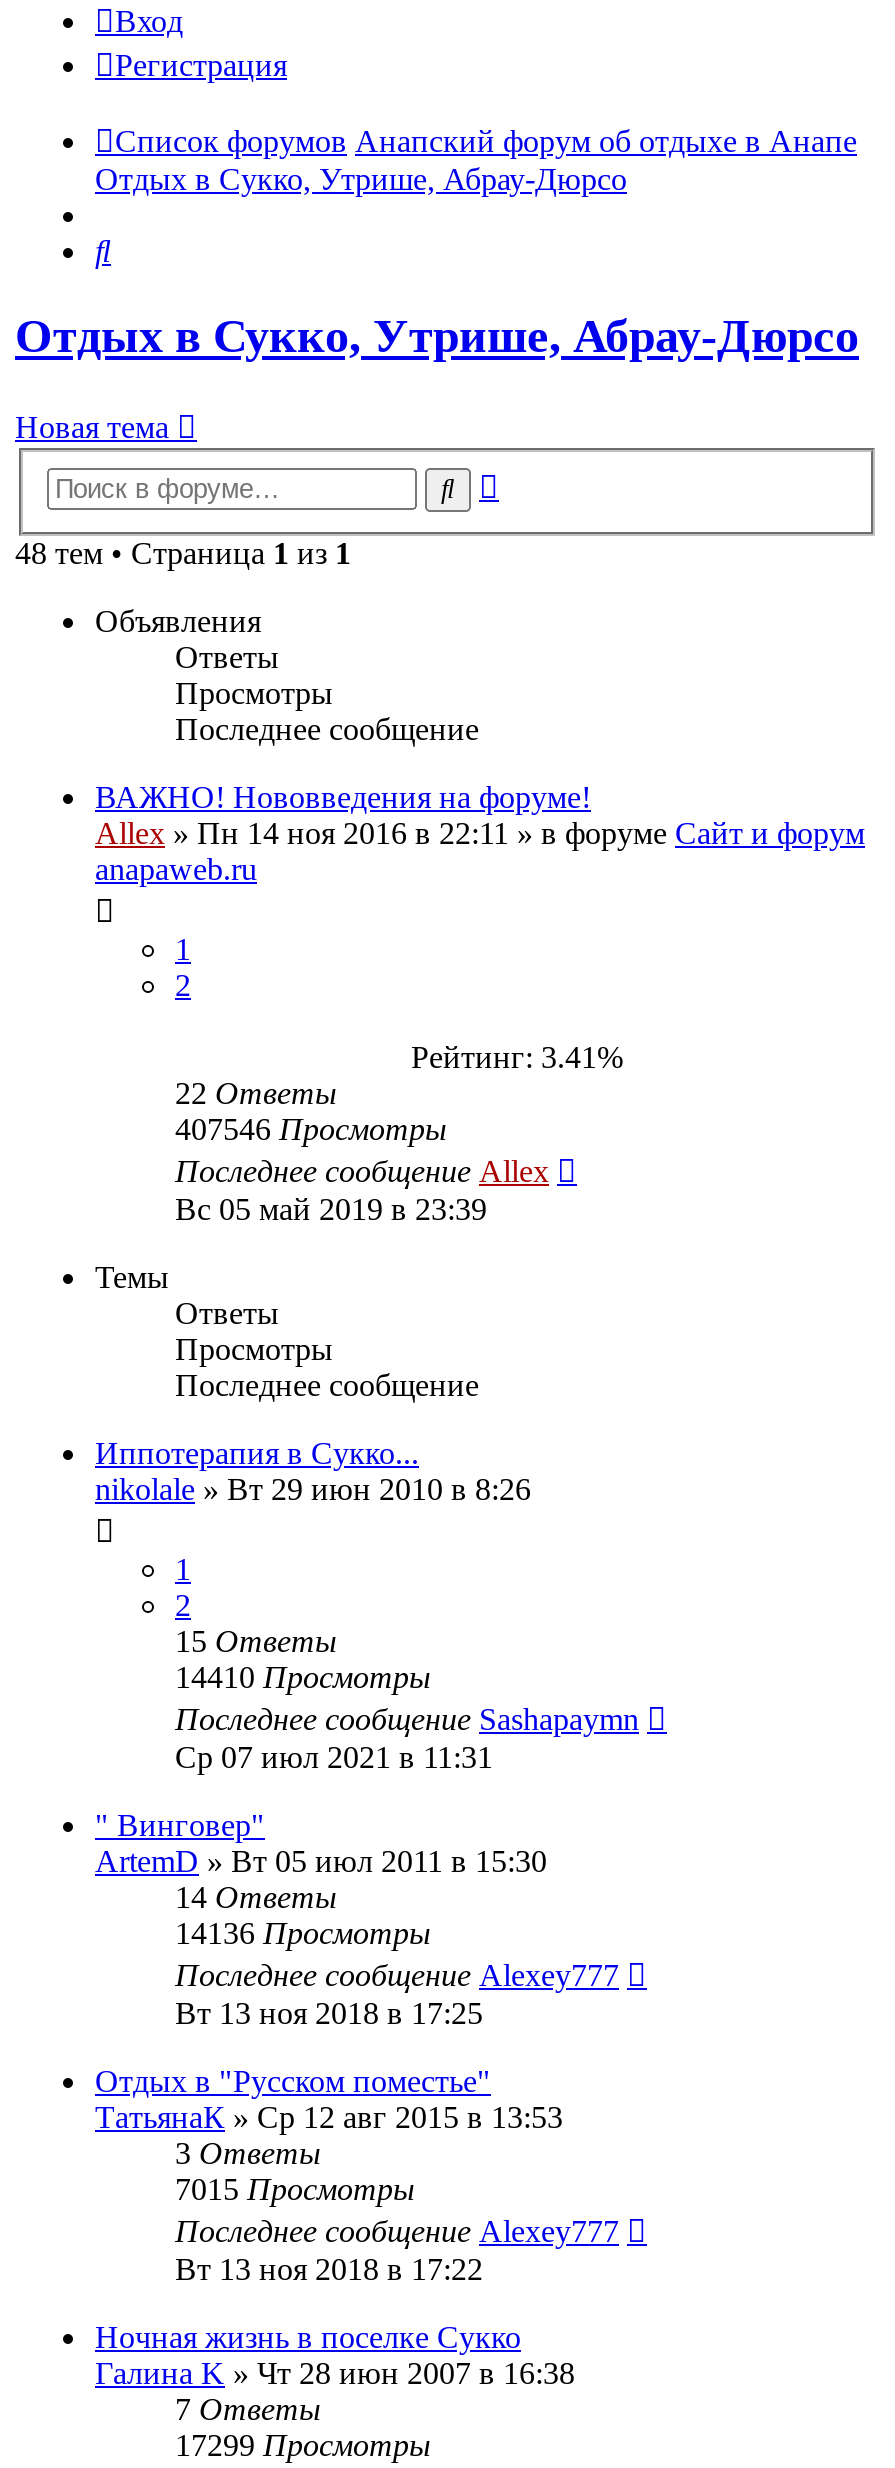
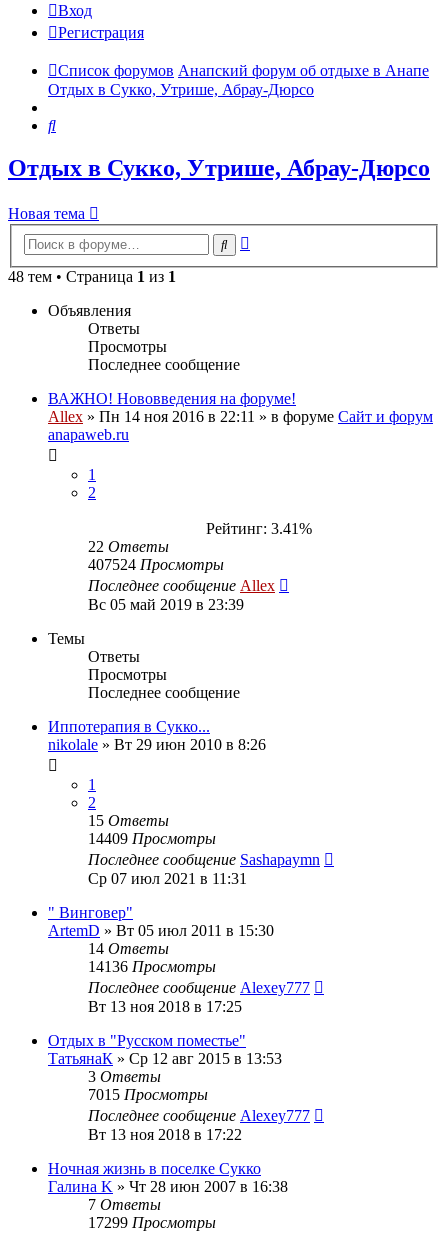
- 407546 Просмотры
+ 407524 Просмотры

- 14410 Просмотры
+ 14409 Просмотры
